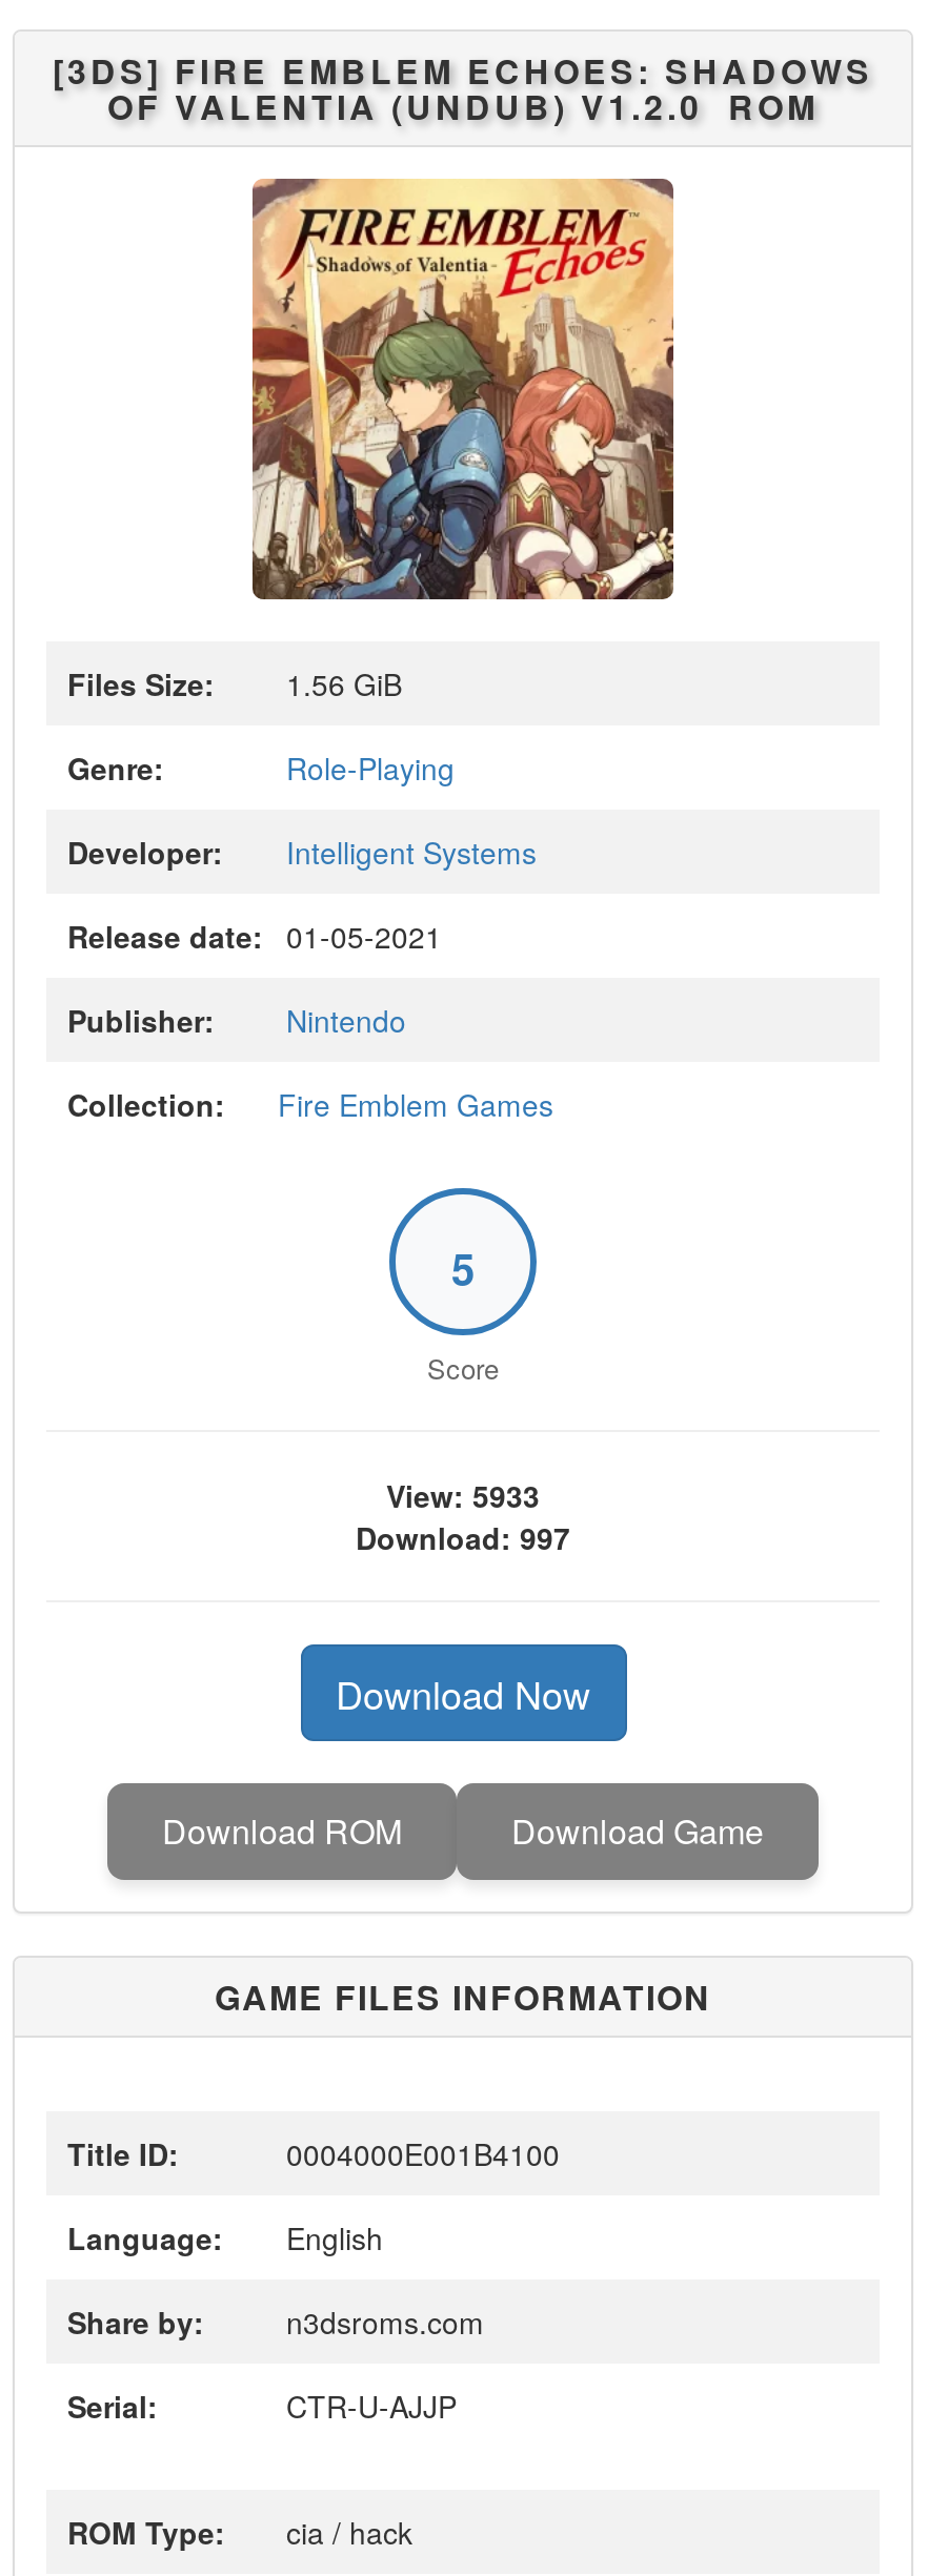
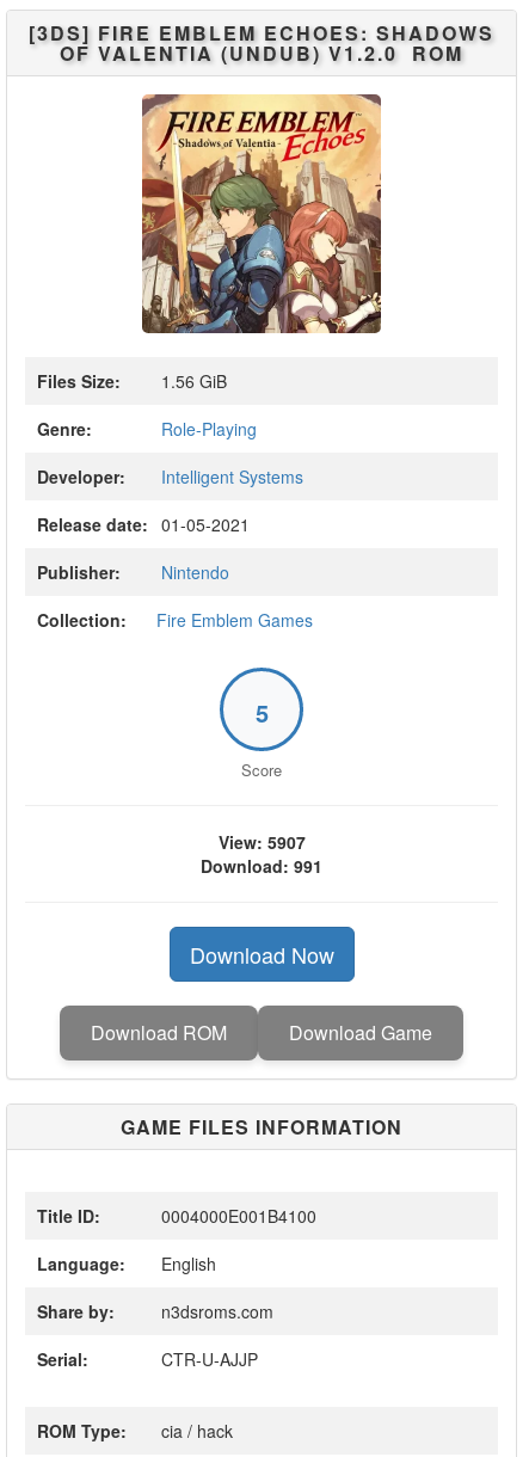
- View: 5933
+ View: 5907

- Download: 997
+ Download: 991
